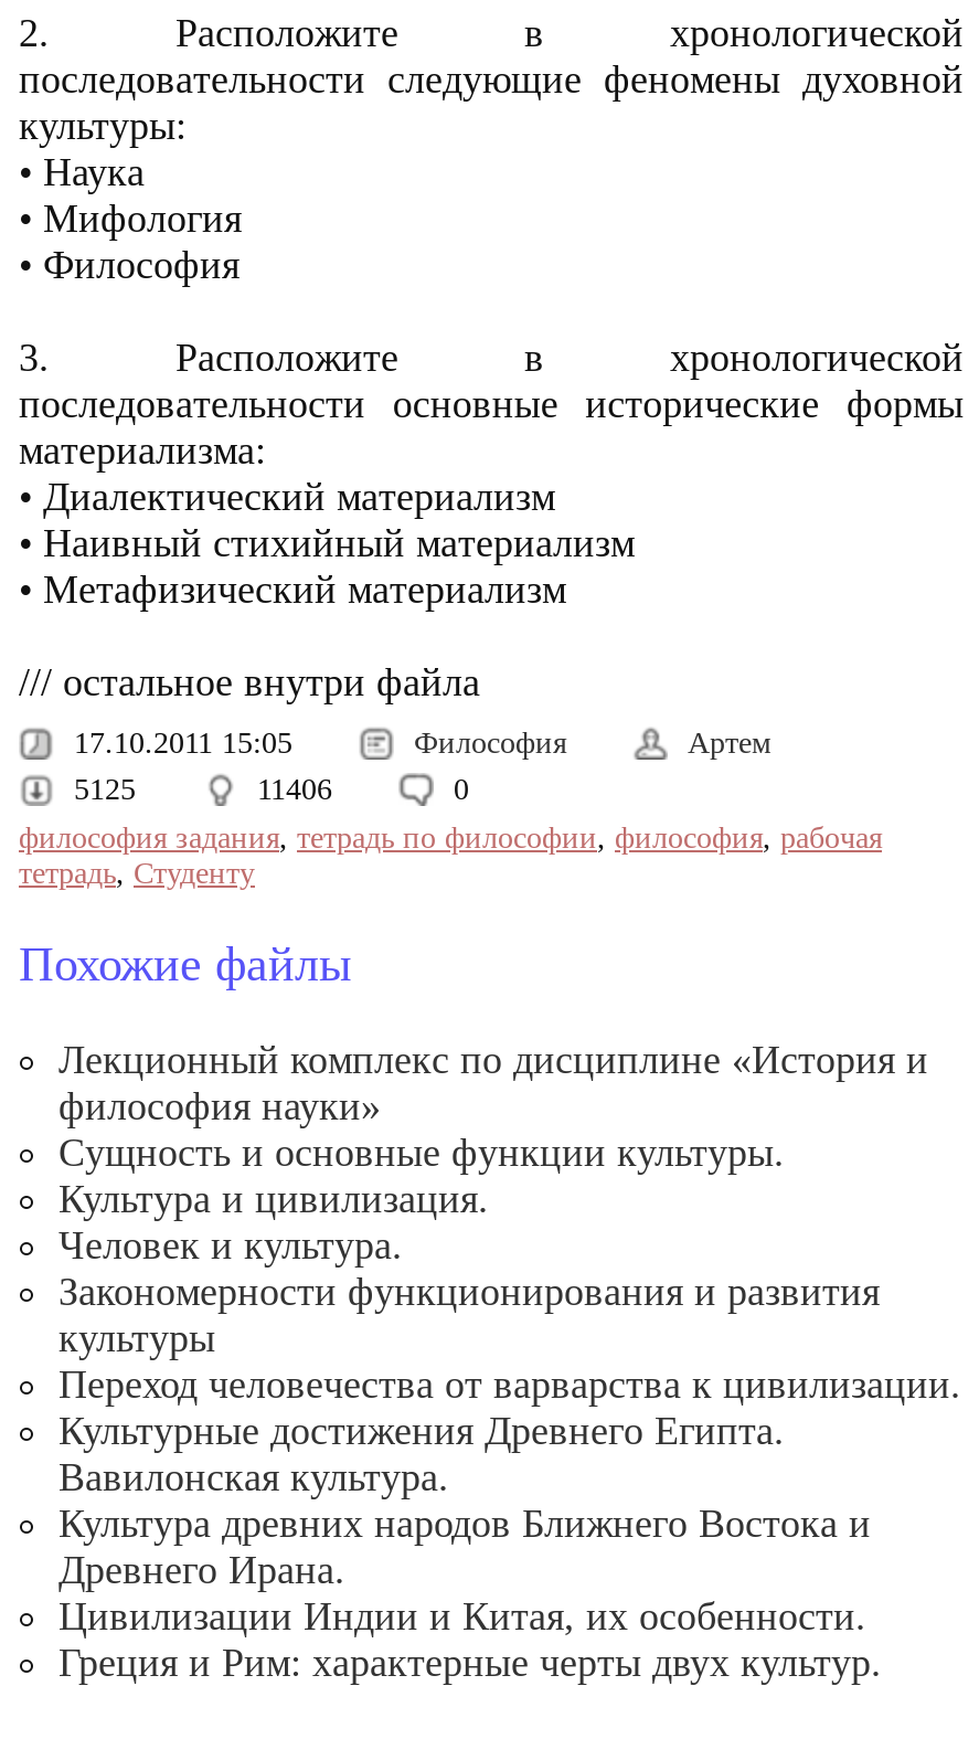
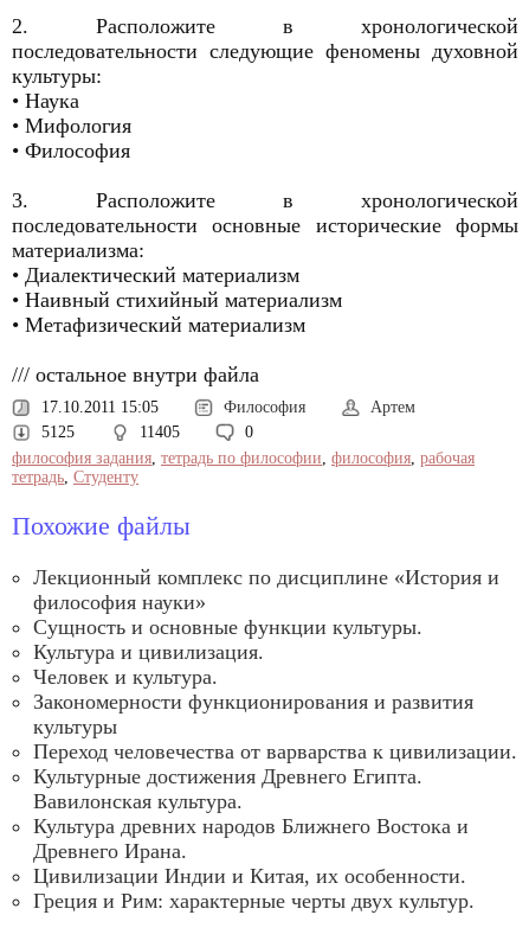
- 11406
+ 11405
